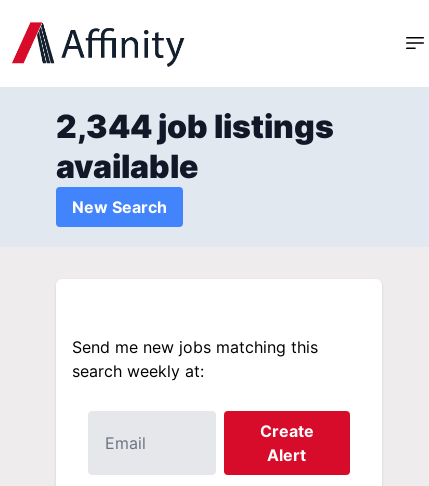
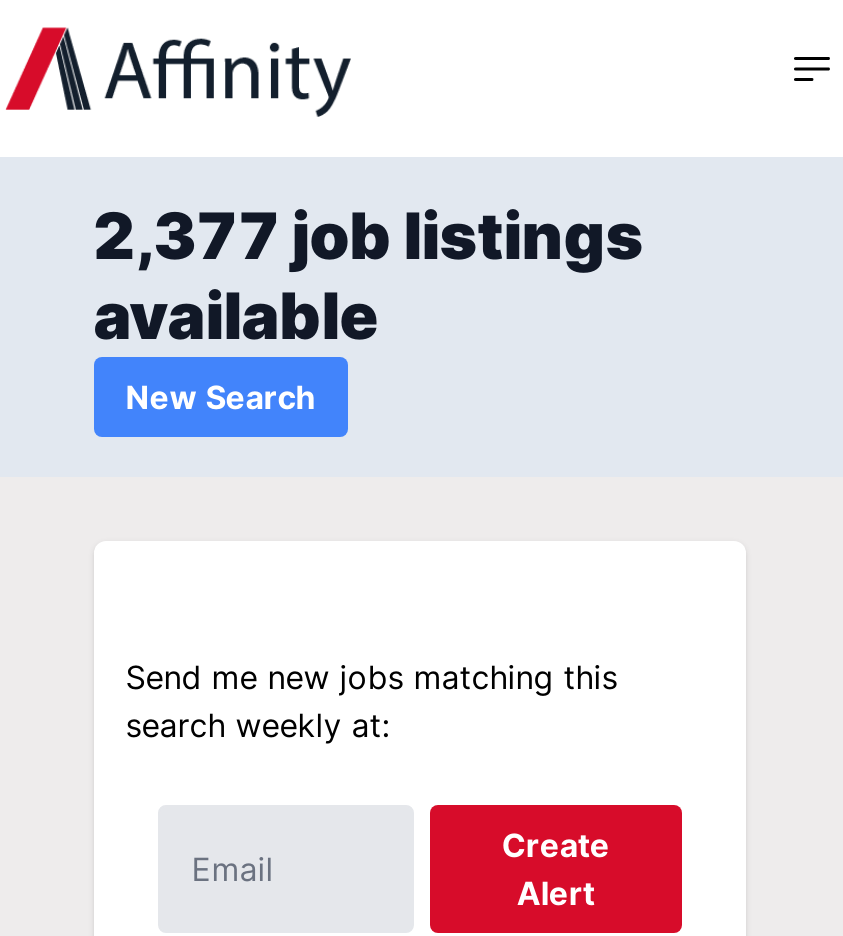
- 2,344 job listings
+ 2,377 job listings
